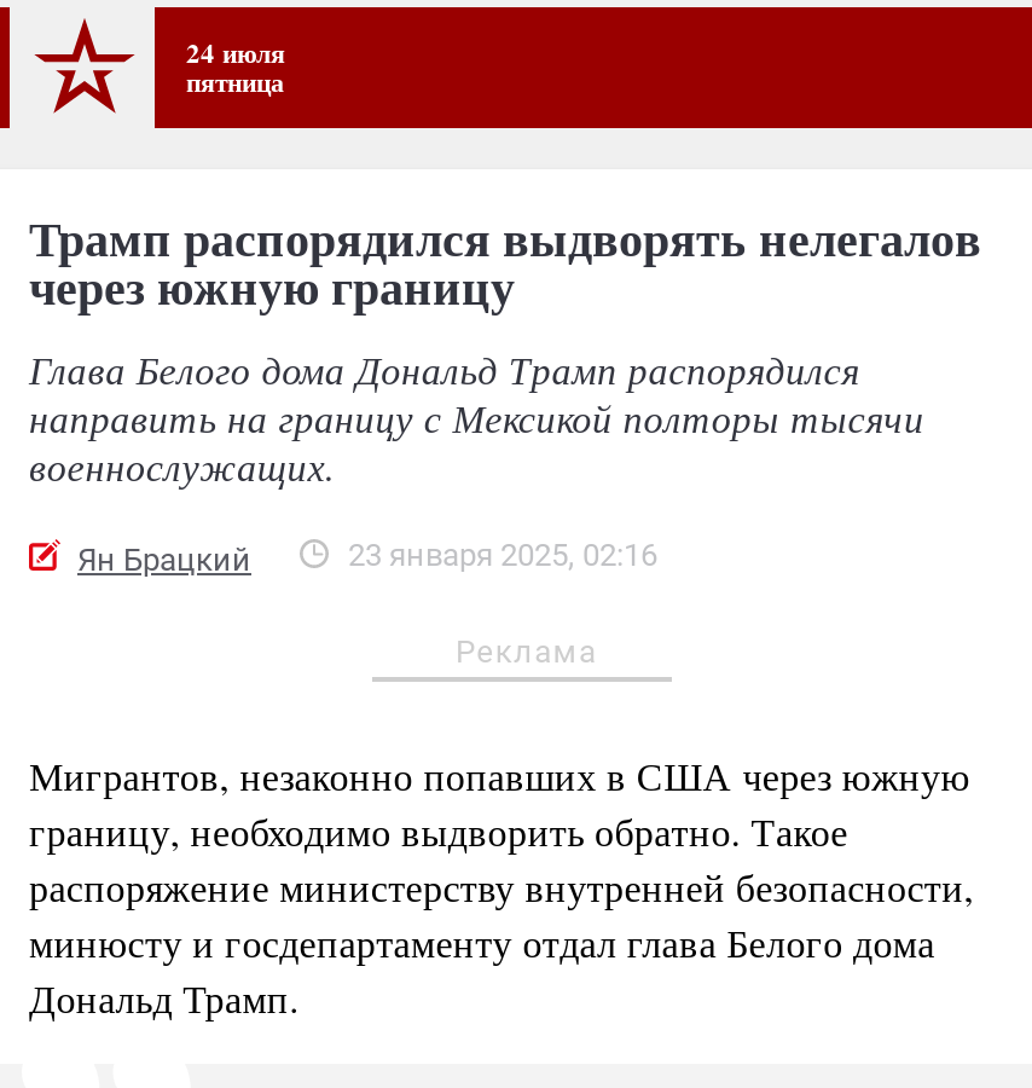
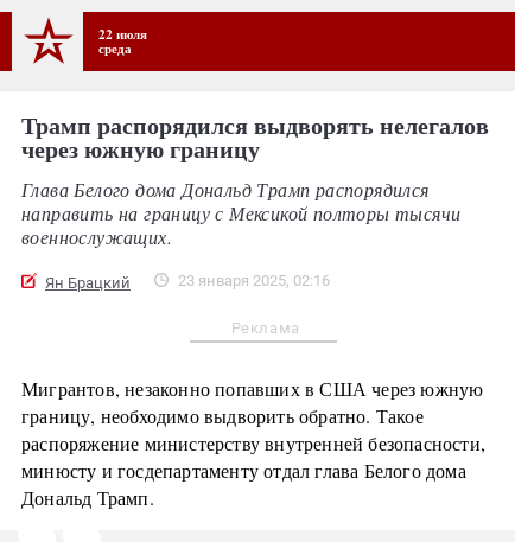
- 24 июля
- пятница
+ 22 июля
+ среда
